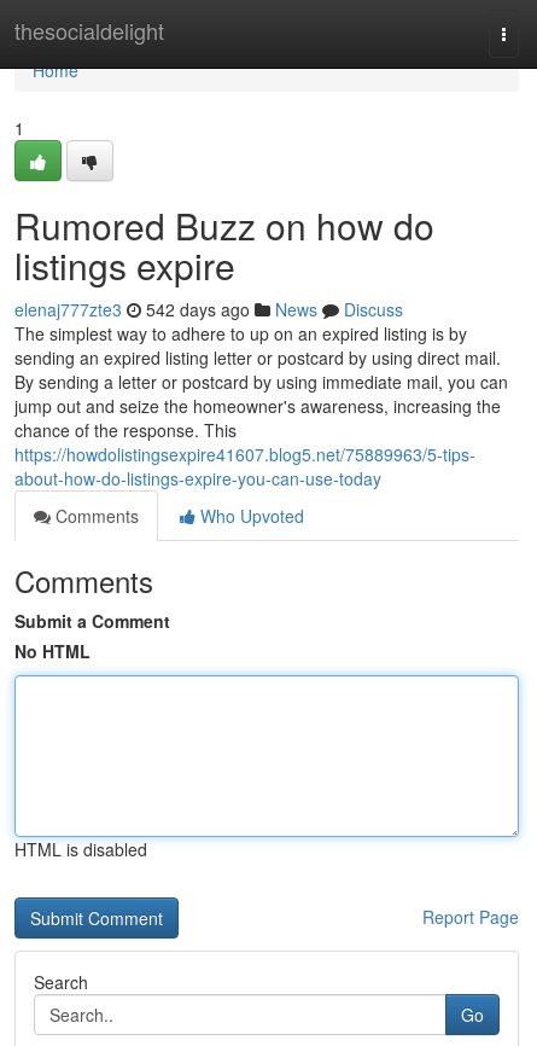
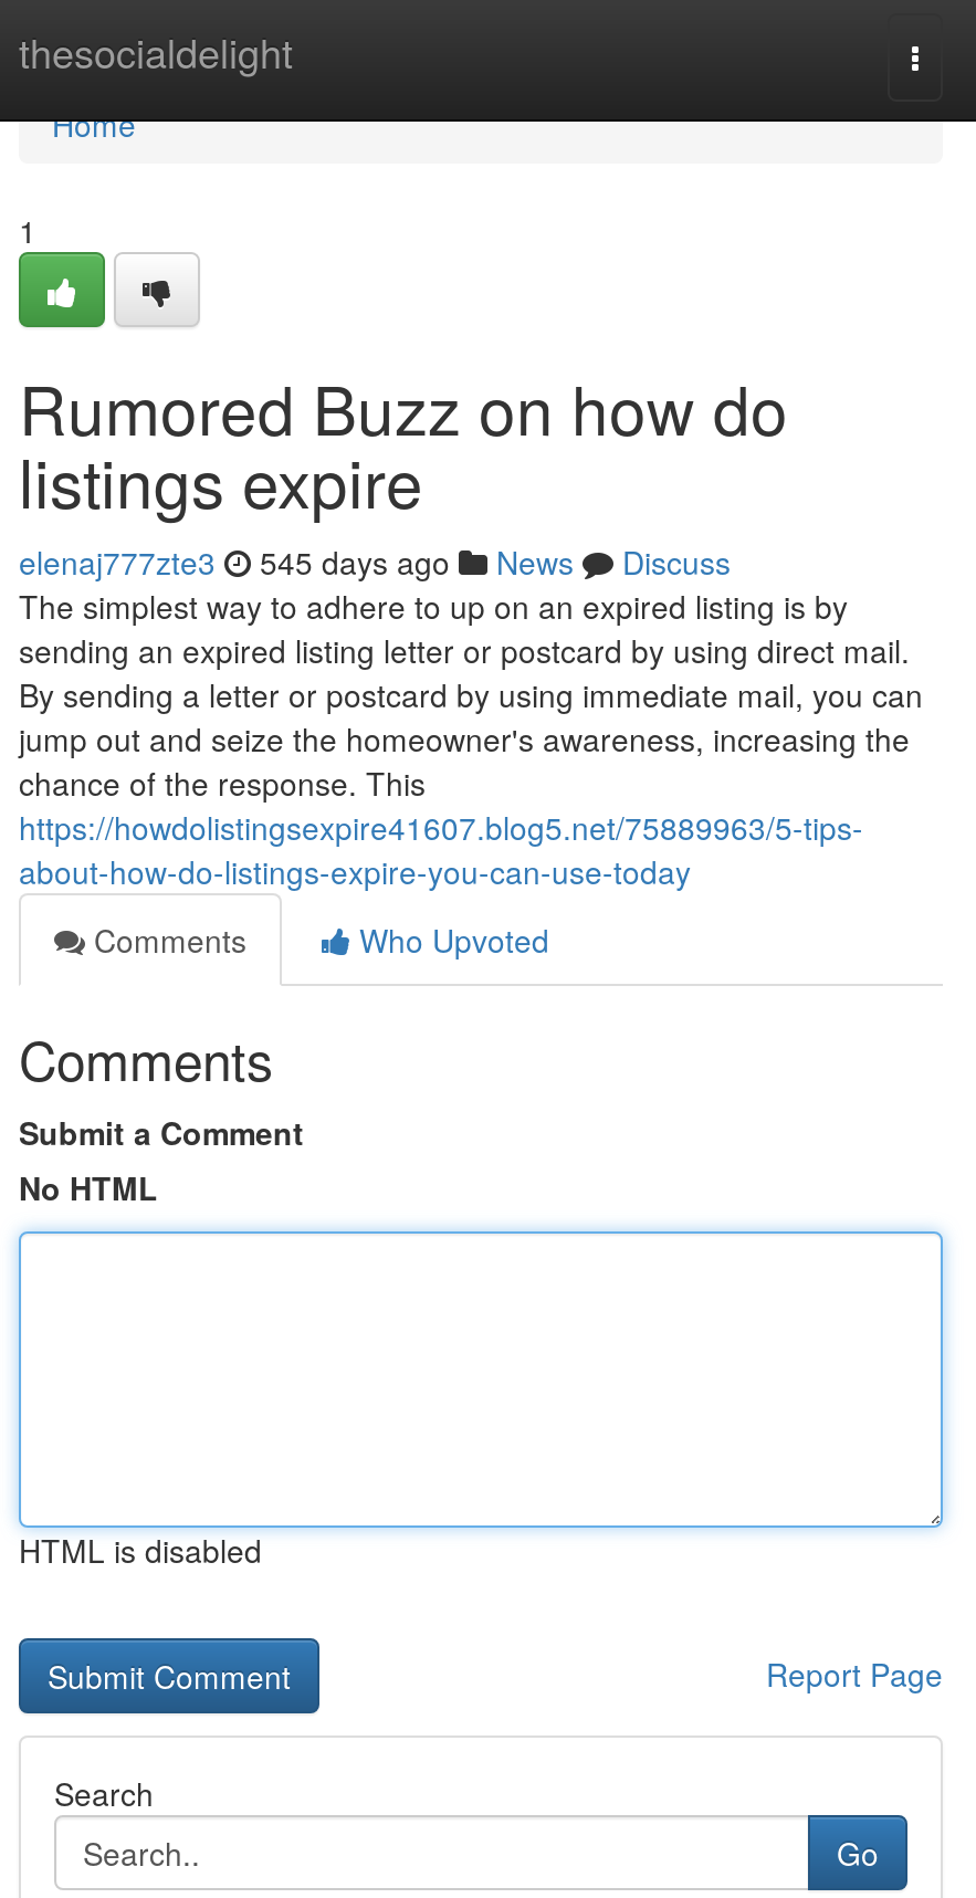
- elenaj777zte3 542 days ago News Discuss
+ elenaj777zte3 545 days ago News Discuss
